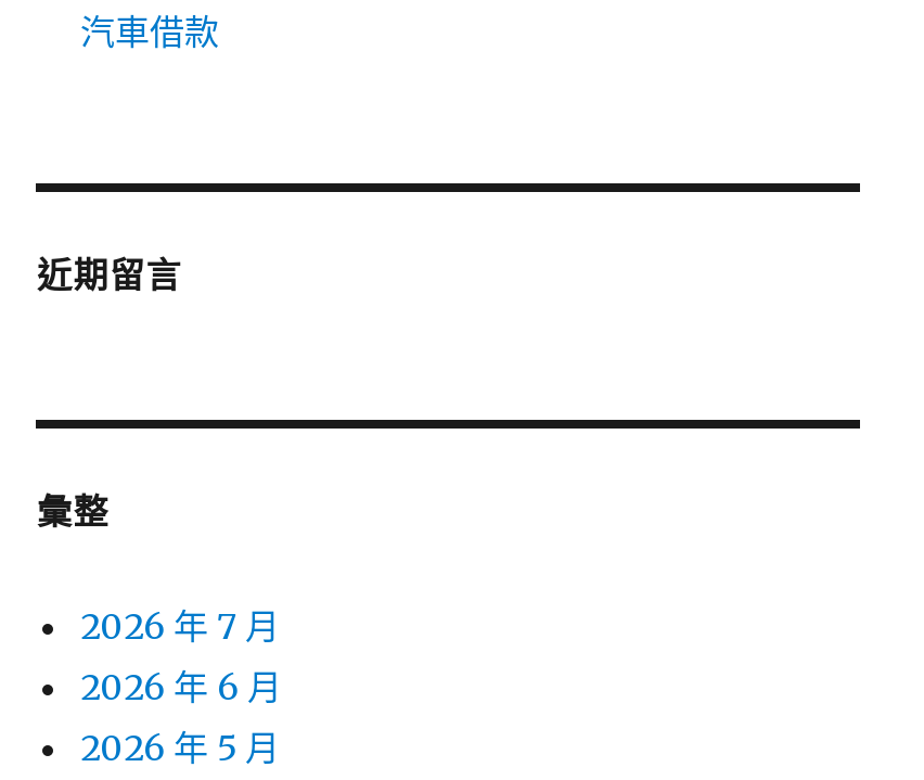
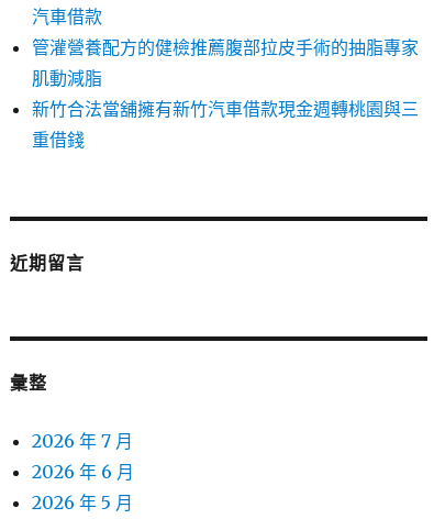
+ 管灌營養配方的健檢推薦腹部拉皮手術的抽脂專家
+ 肌動減脂
+ 新竹合法當舖擁有新竹汽車借款現金週轉桃園與三
+ 重借錢
